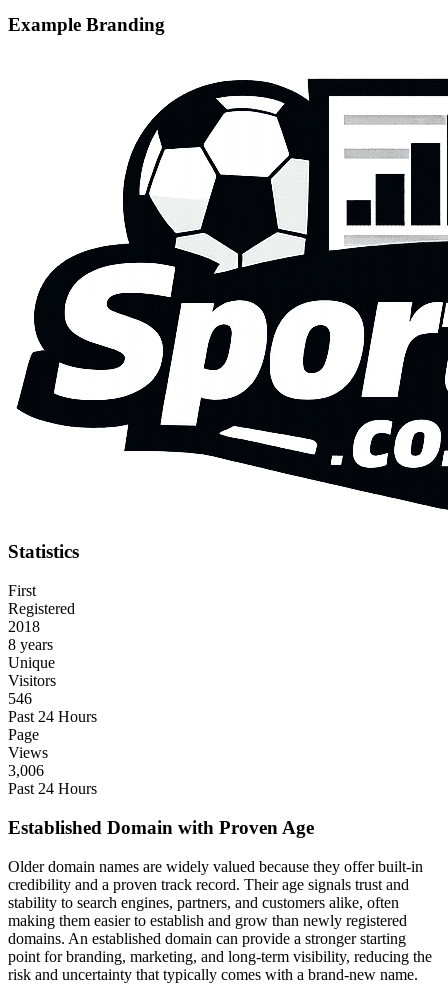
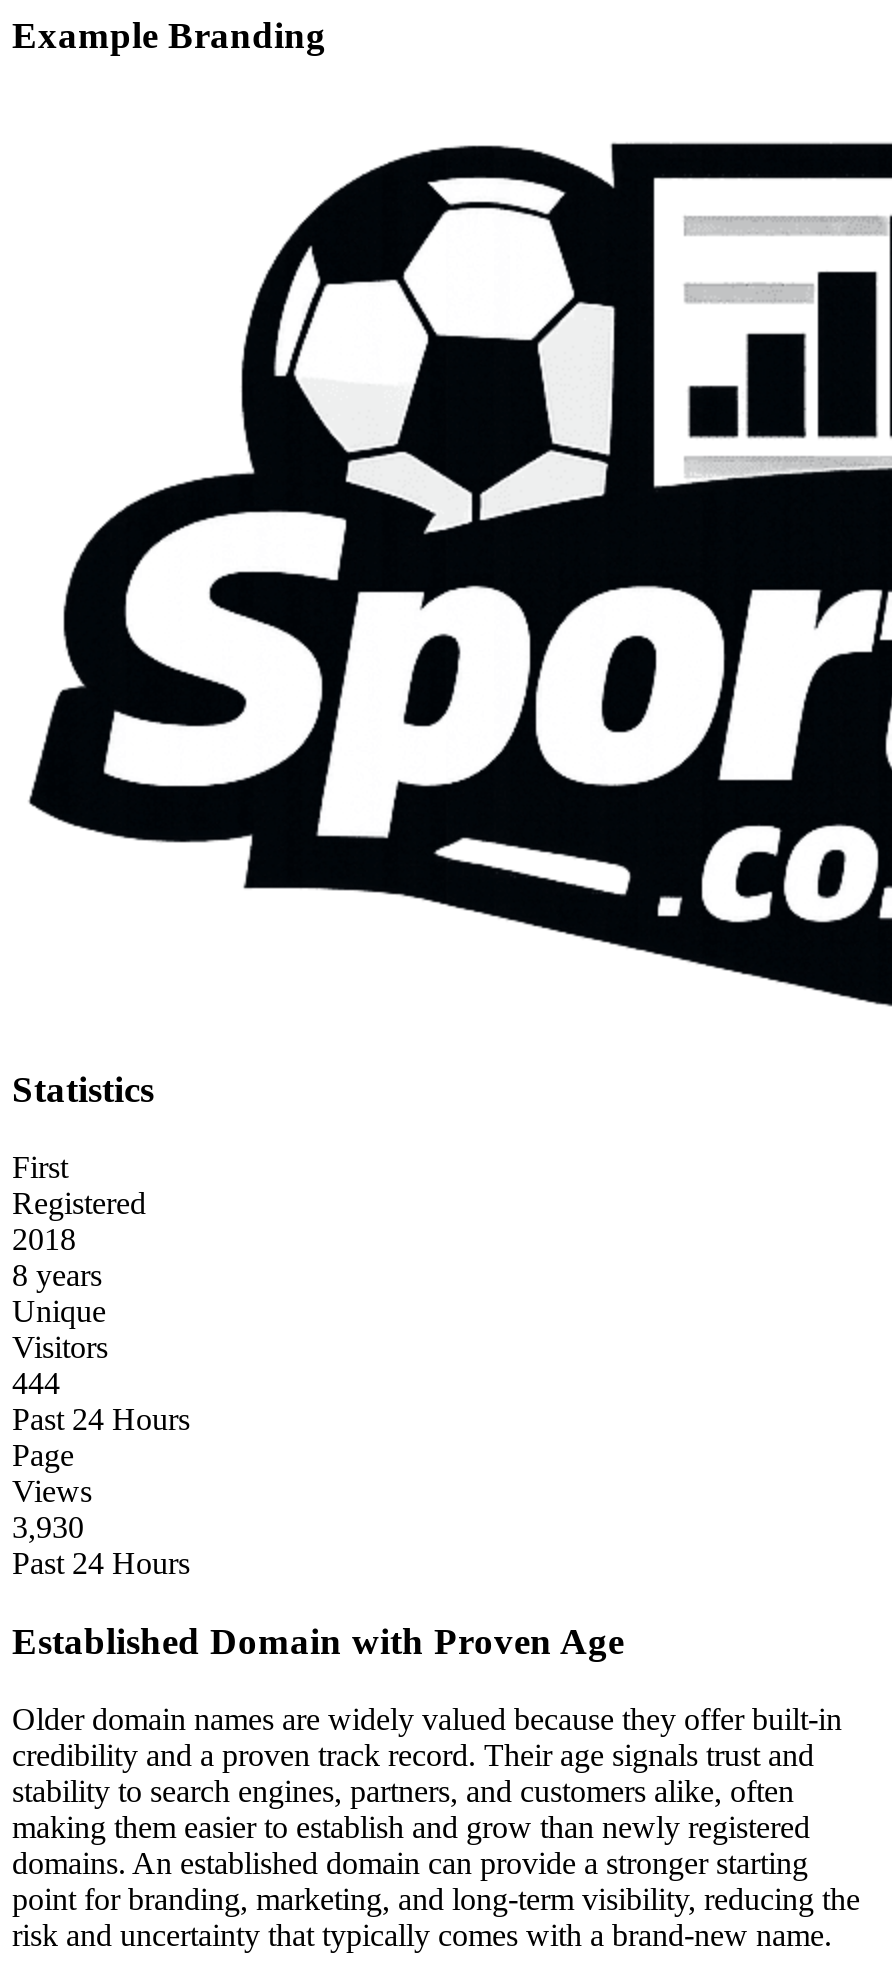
- 546
+ 444

- 3,006
+ 3,930
